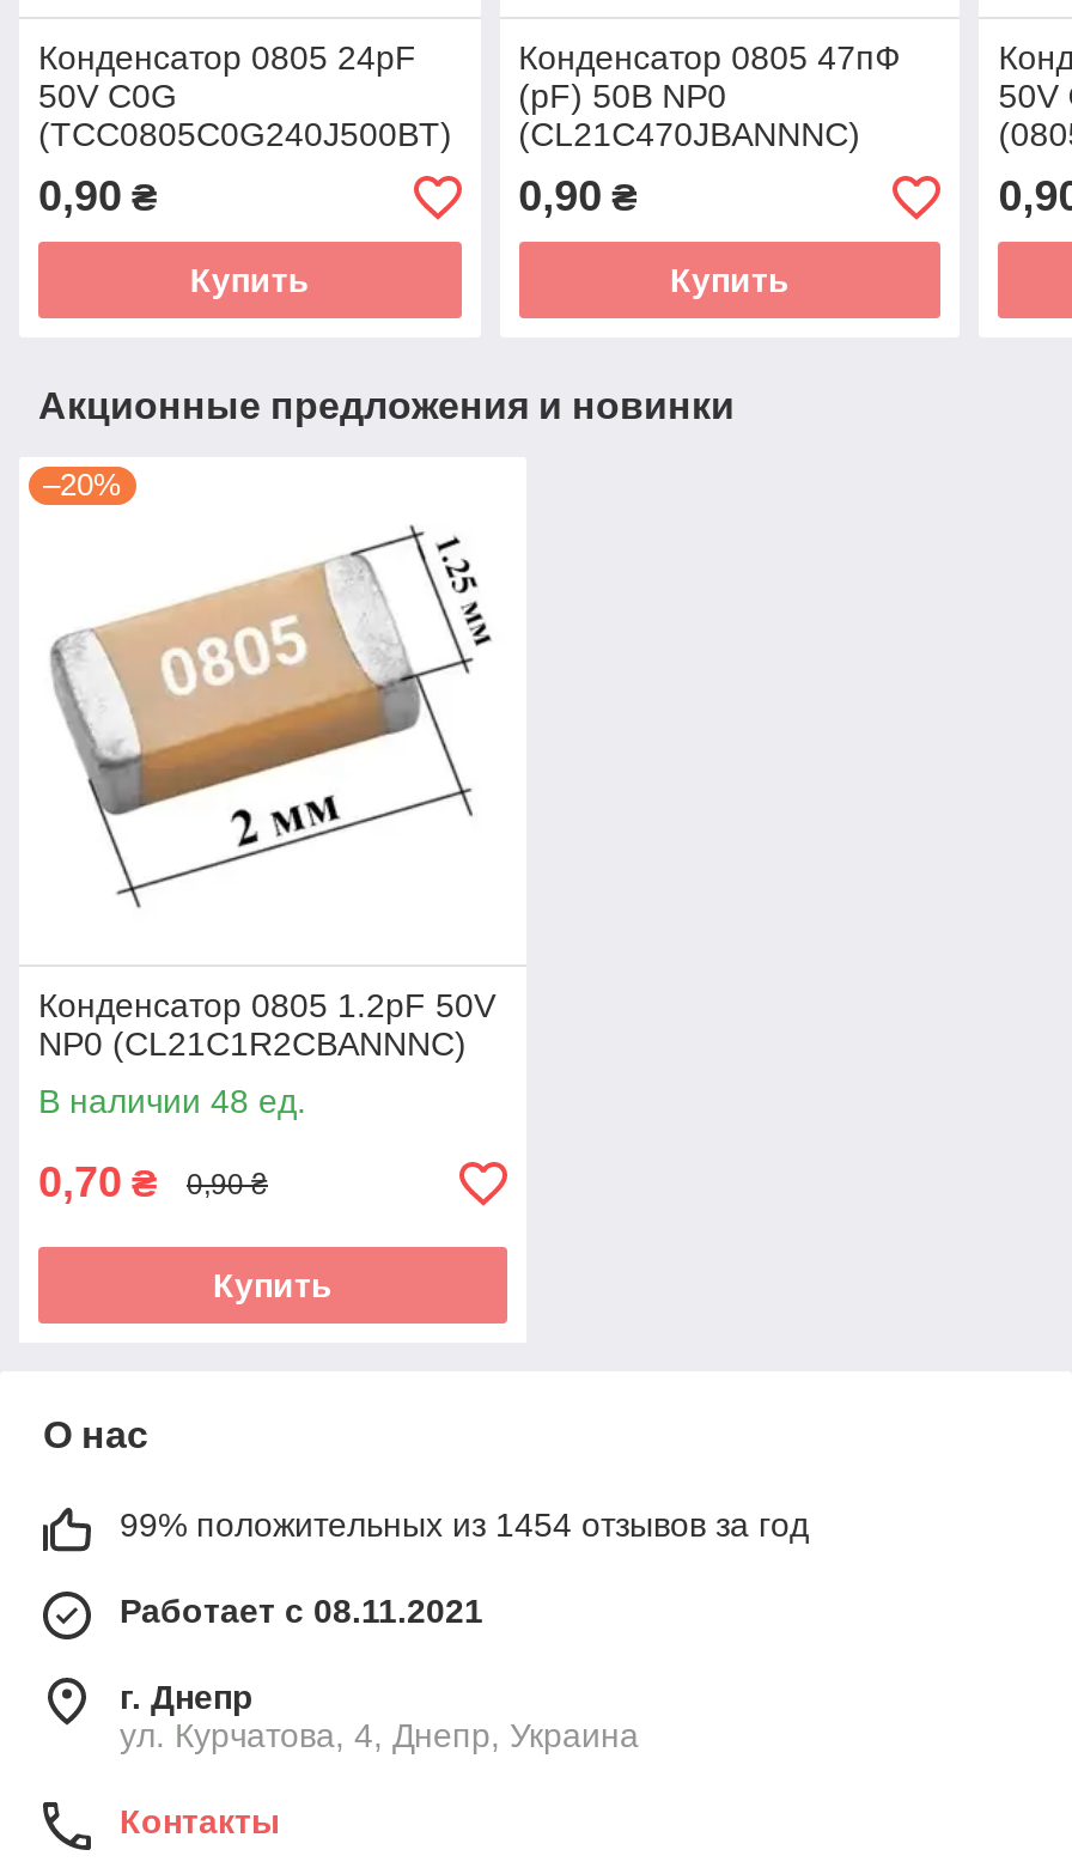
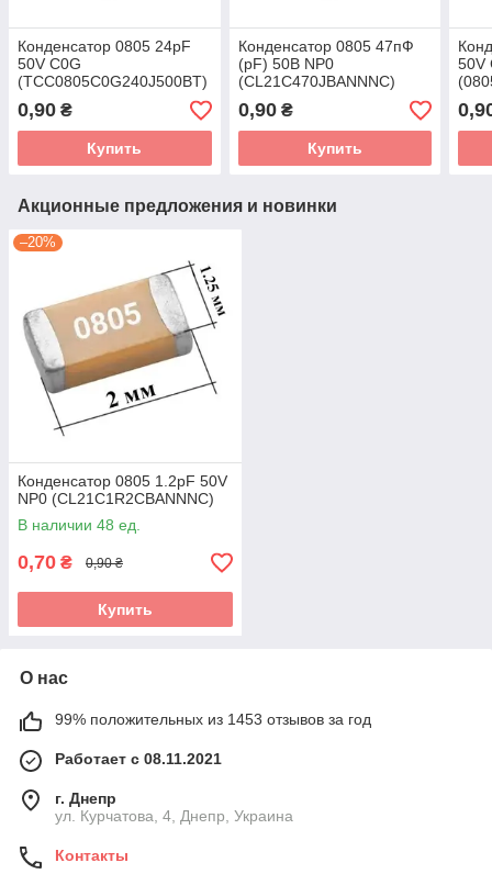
- 99% положительных из 1454 отзывов за год
+ 99% положительных из 1453 отзывов за год
